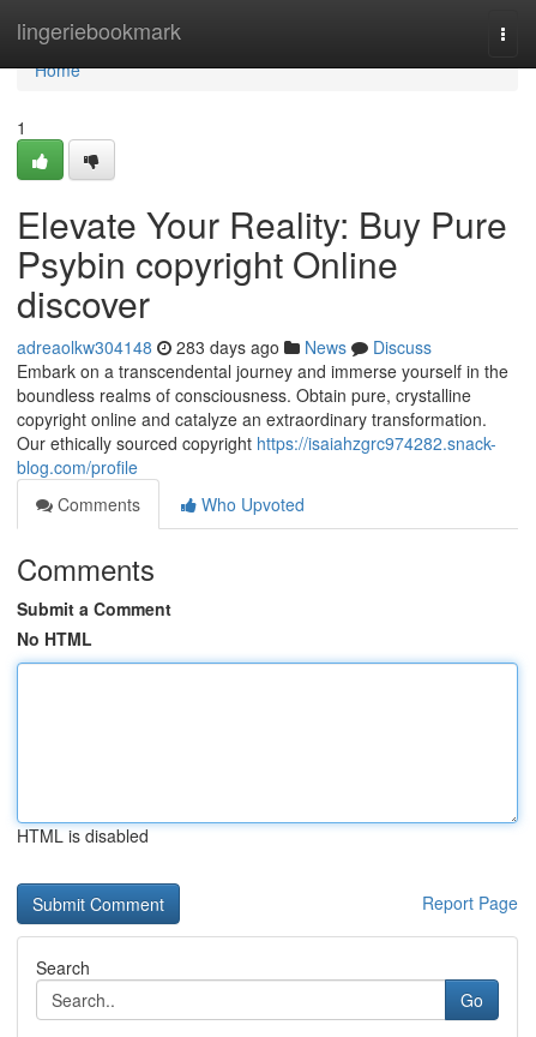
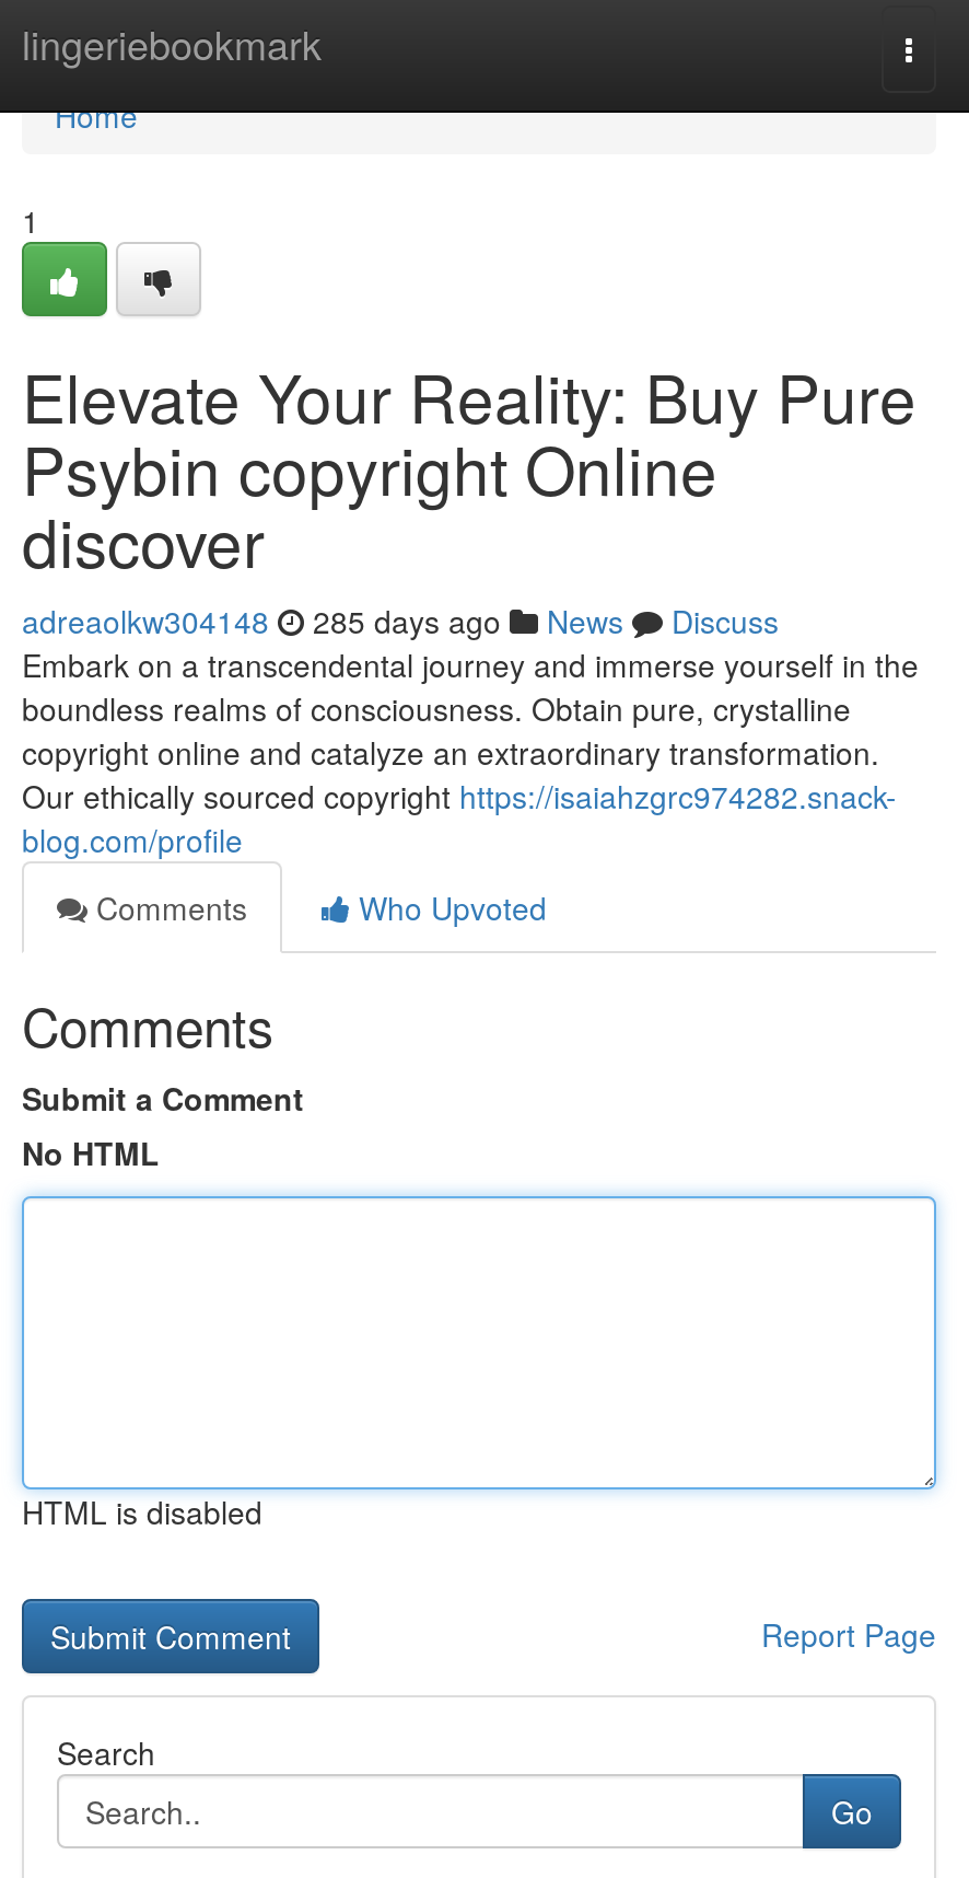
- adreaolkw304148 283 days ago News Discuss
+ adreaolkw304148 285 days ago News Discuss
